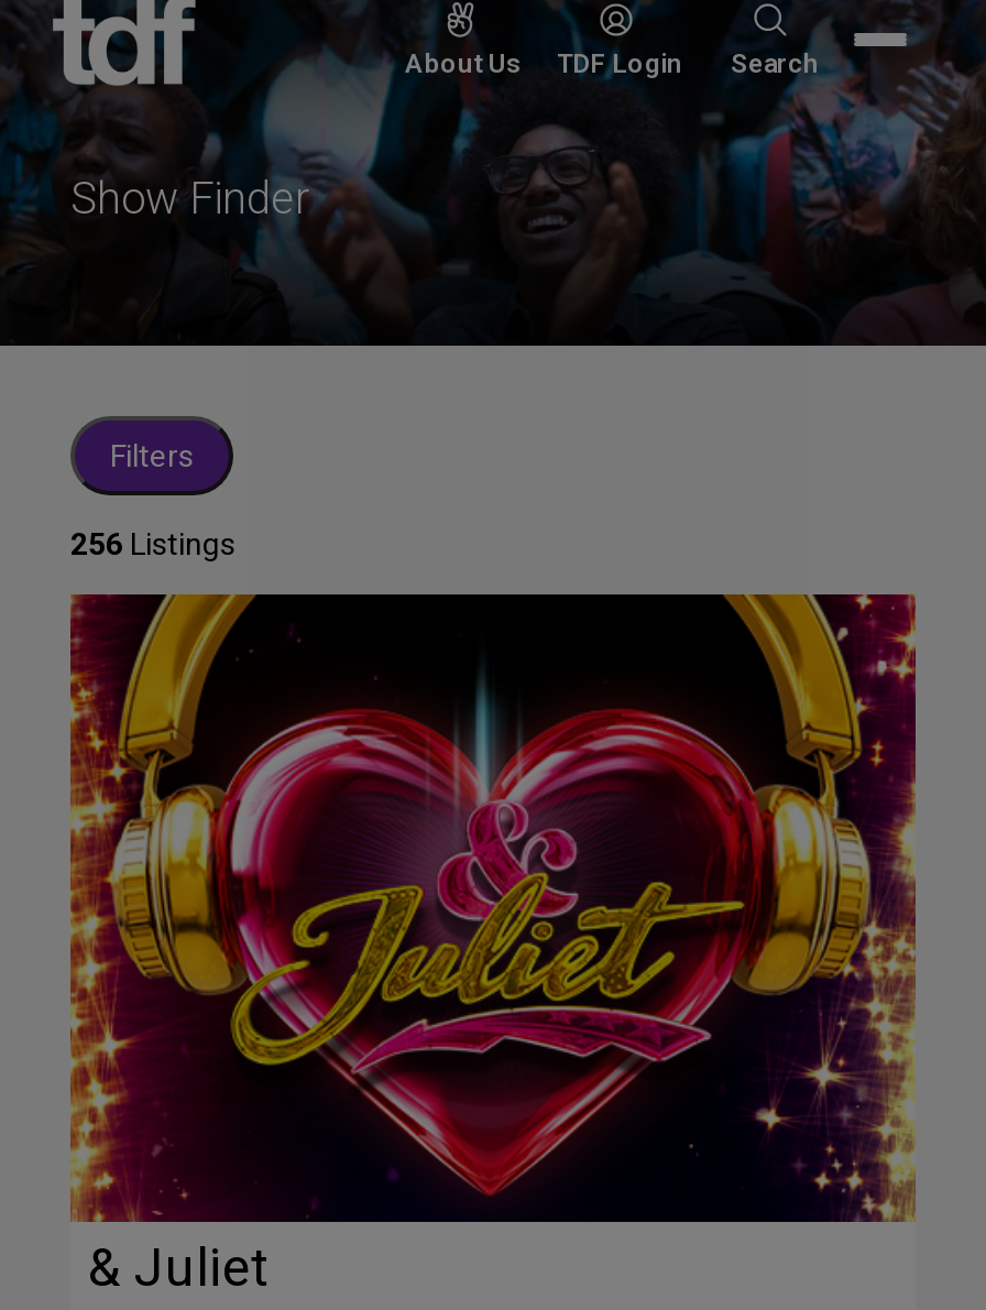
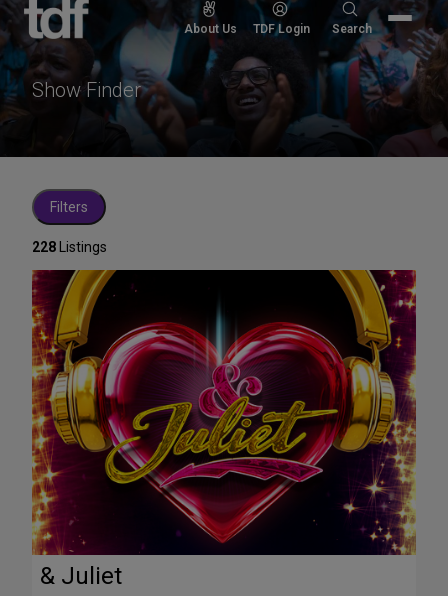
- 256 Listings
+ 228 Listings
